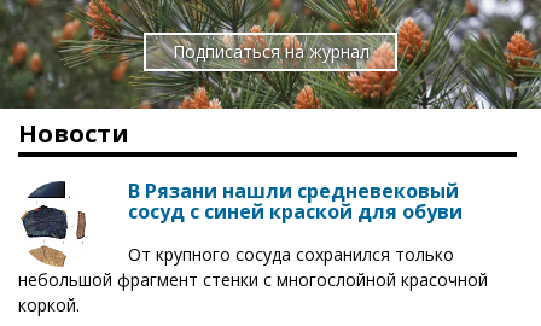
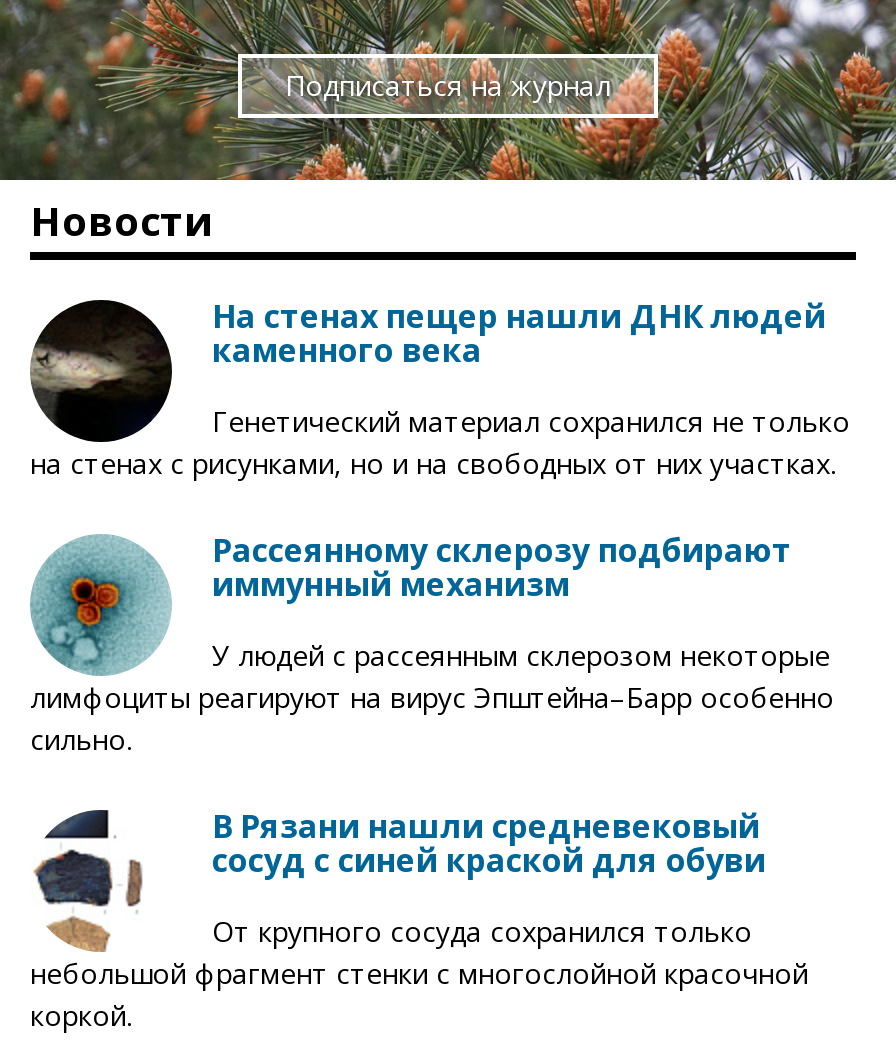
+ [image]
+ На стенах пещер нашли ДНК людей
+ каменного века
+ Генетический материал сохранился не только
+ на стенах с рисунками, но и на свободных от них участках.
+ Рассеянному склерозу подбирают
+ иммунный механизм
+ У людей с рассеянным склерозом некоторые
+ лимфоциты реагируют на вирус Эпштейна–Барр особенно
+ сильно.

+ [image]
